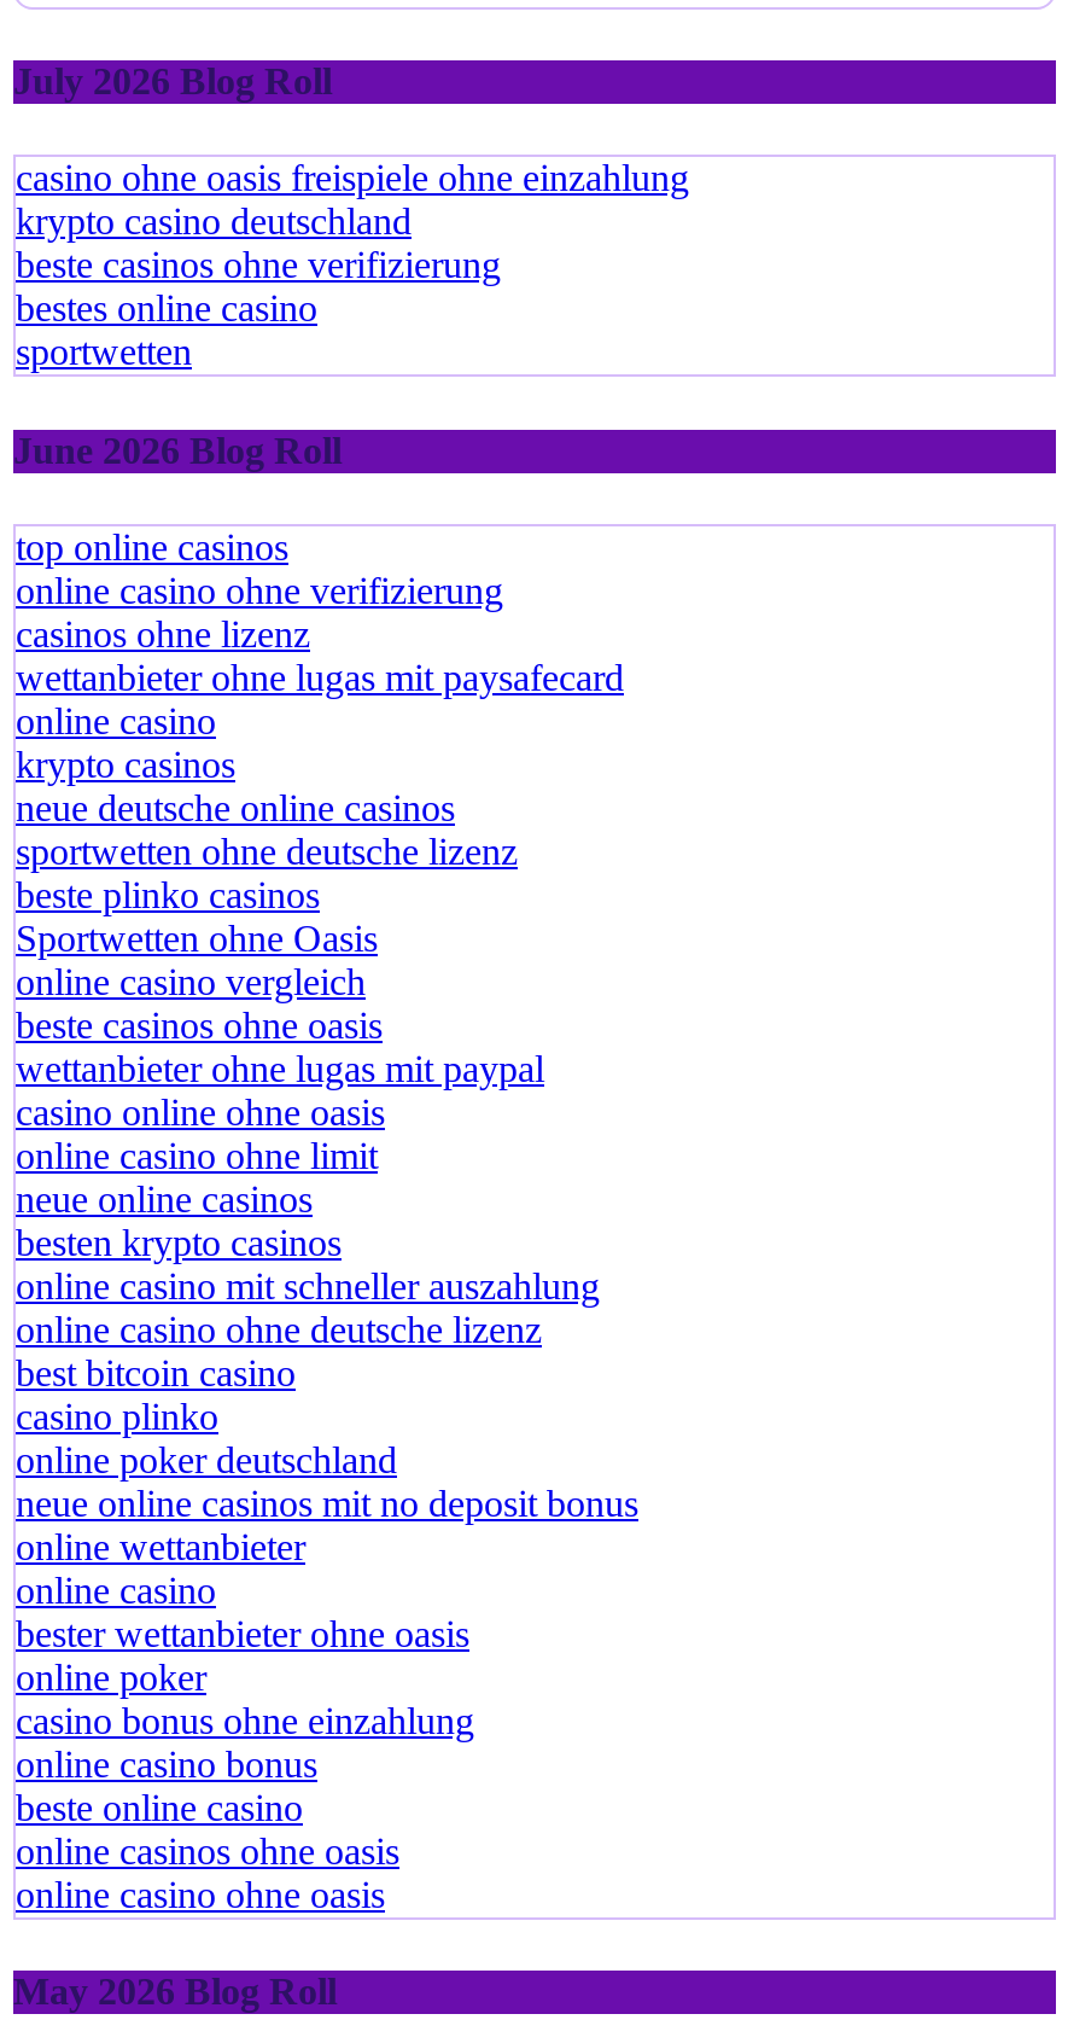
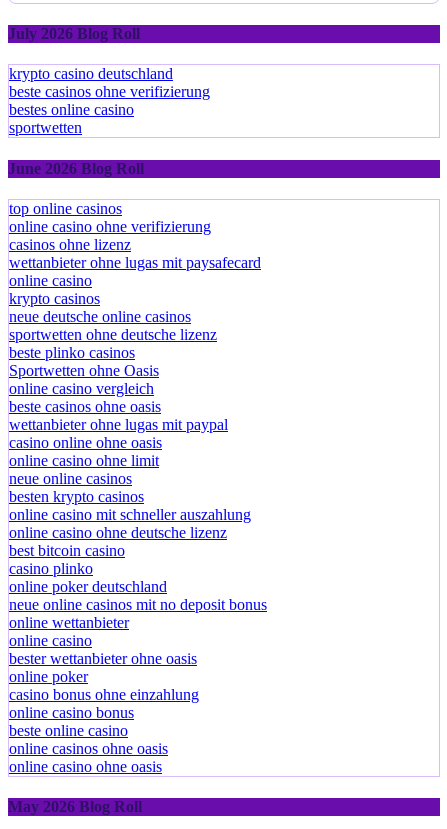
- casino ohne oasis freispiele ohne einzahlung
